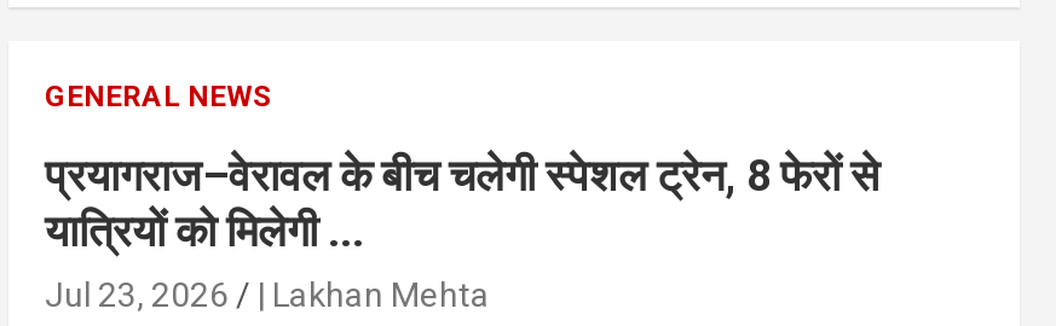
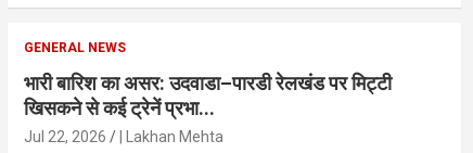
- प्रयागराज–वेरावल के बीच चलेगी स्पेशल ट्रेन, 8 फेरों से
- यात्रियों को मिलेगी ...
- Jul 23, 2026
+ भारी बारिश का असर: उदवाडा–पारडी रेलखंड पर मिट्टी
+ खिसकने से कई ट्रेनें प्रभा...
+ Jul 22, 2026
